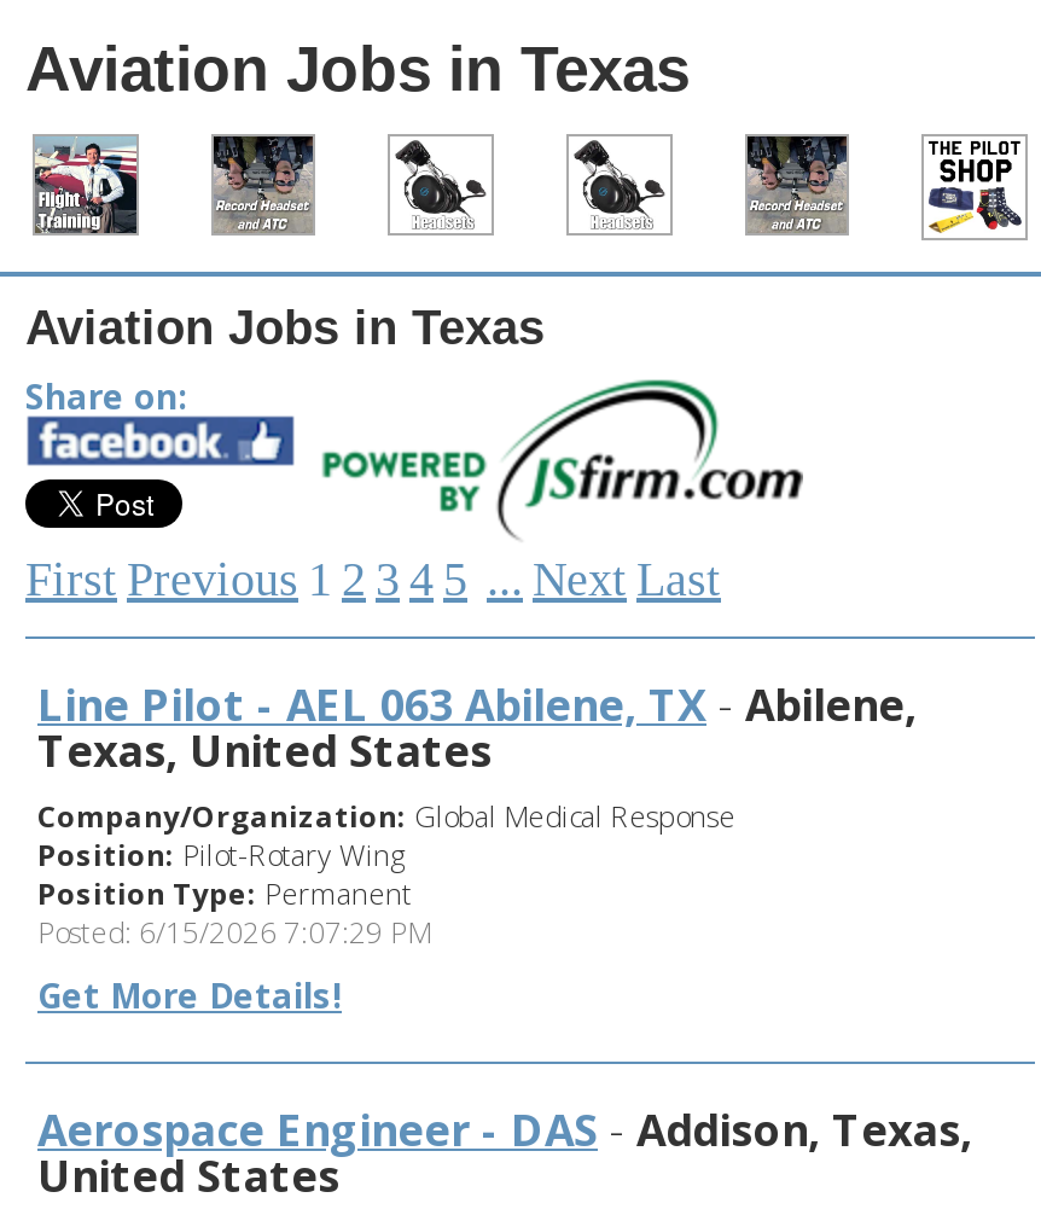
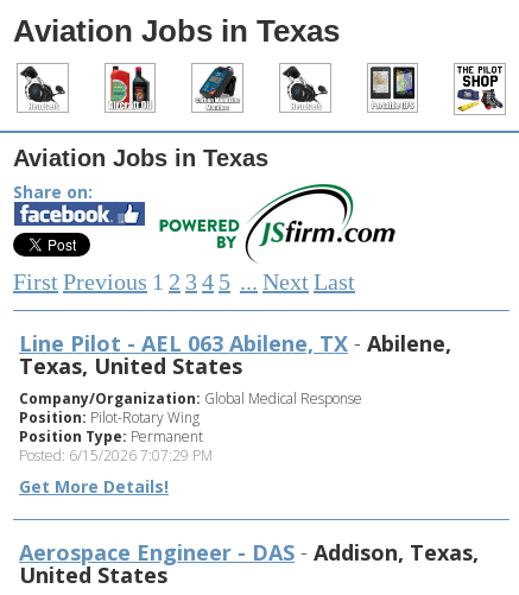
- [image]
+ [image]

- [image]
+ [image]

- [image]
+ [image]

- [image]
+ [image]
